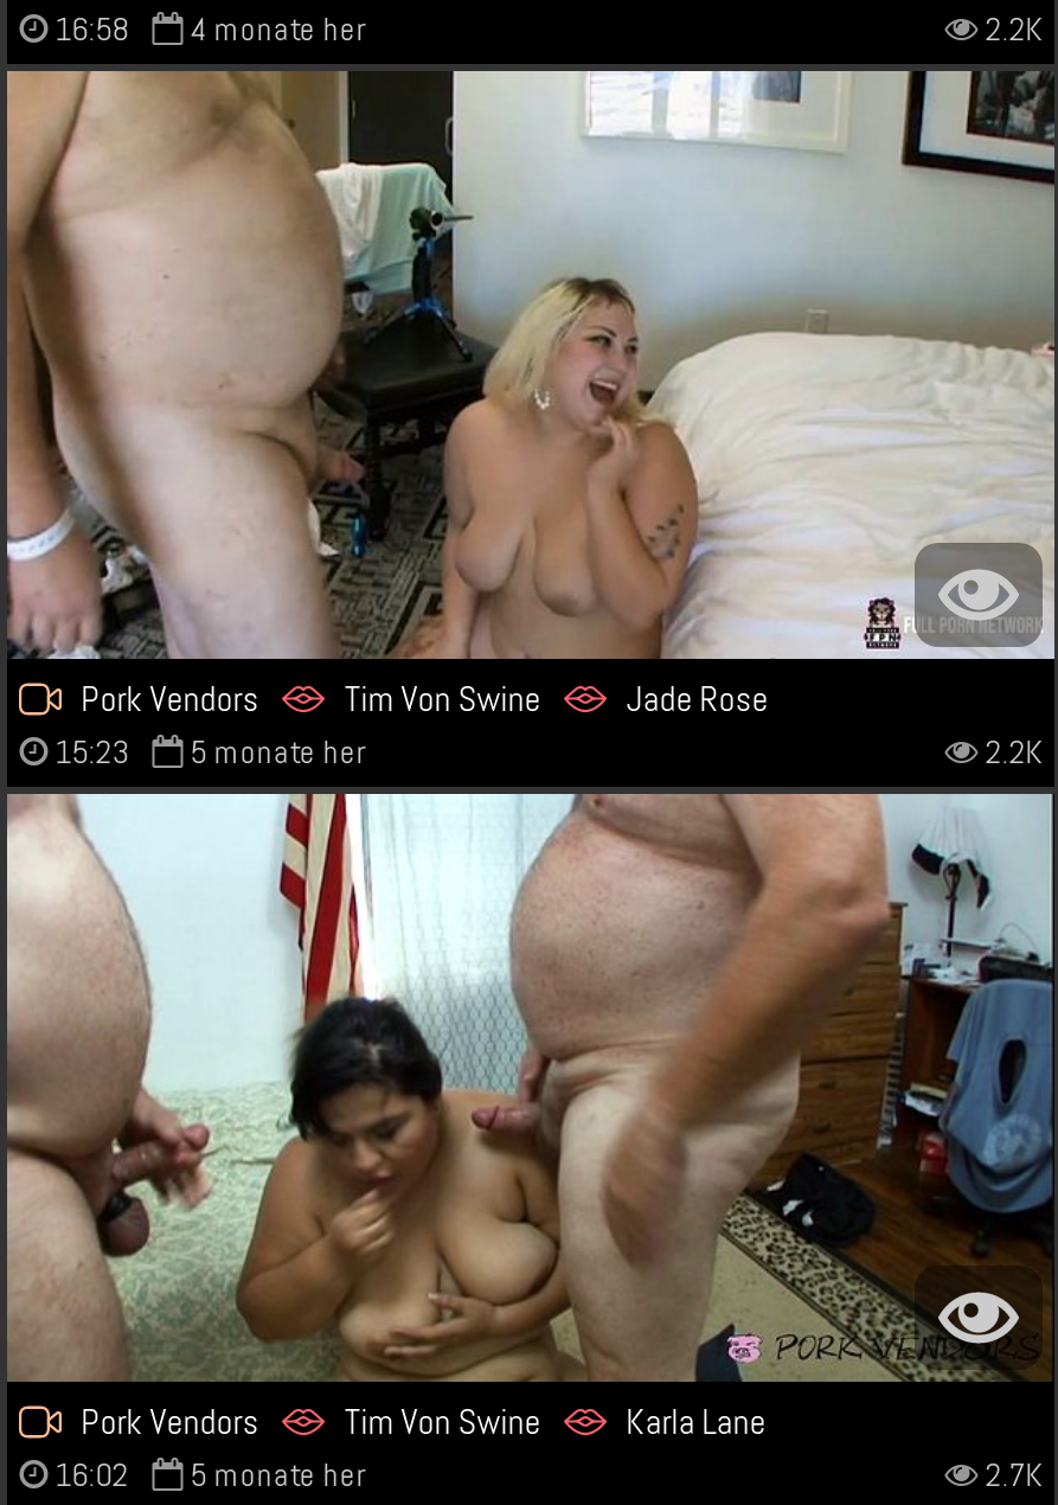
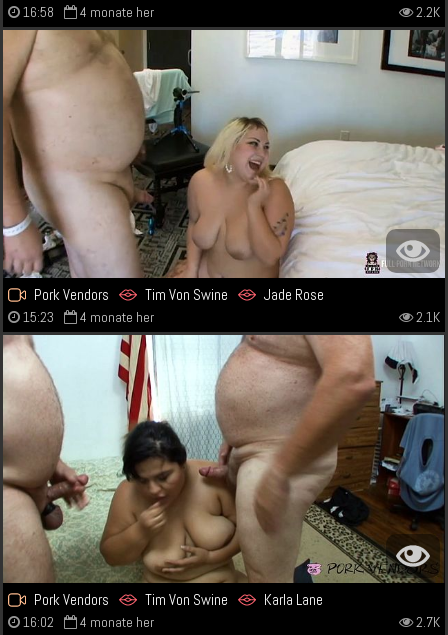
- 5 monate her
- 2.2K
+ 4 monate her
+ 2.1K

- 16:02 5 monate her
+ 16:02 4 monate her
